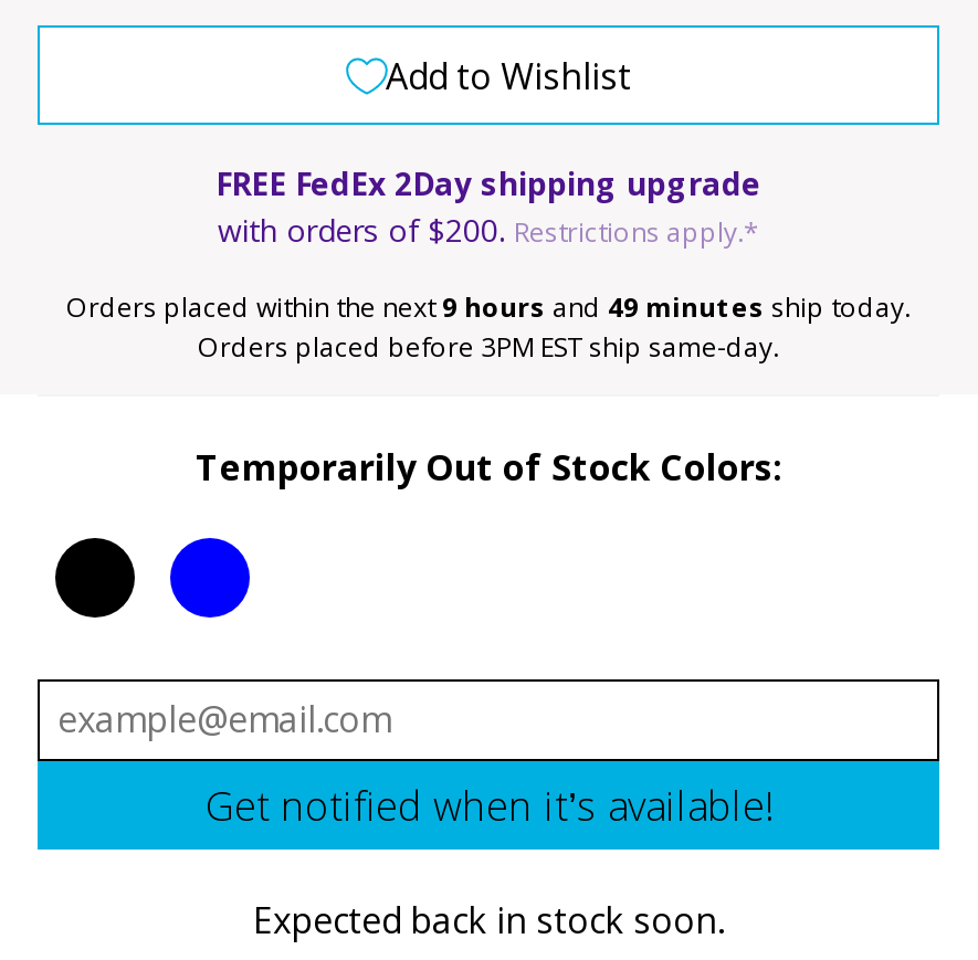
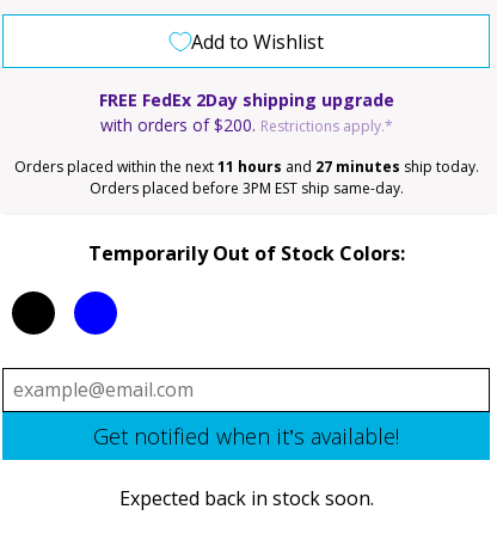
- Orders placed within the next 9 hours and 49 minutes ship today.
+ Orders placed within the next 11 hours and 27 minutes ship today.
